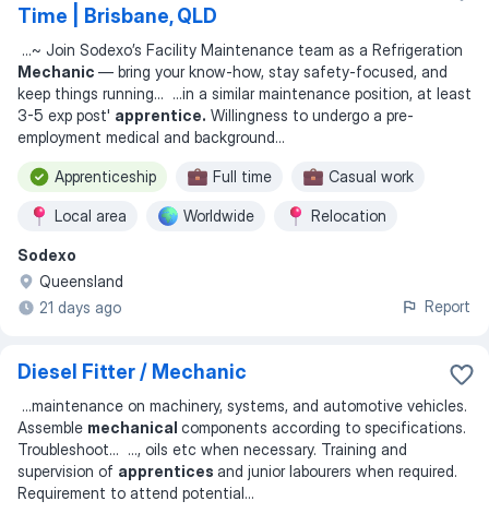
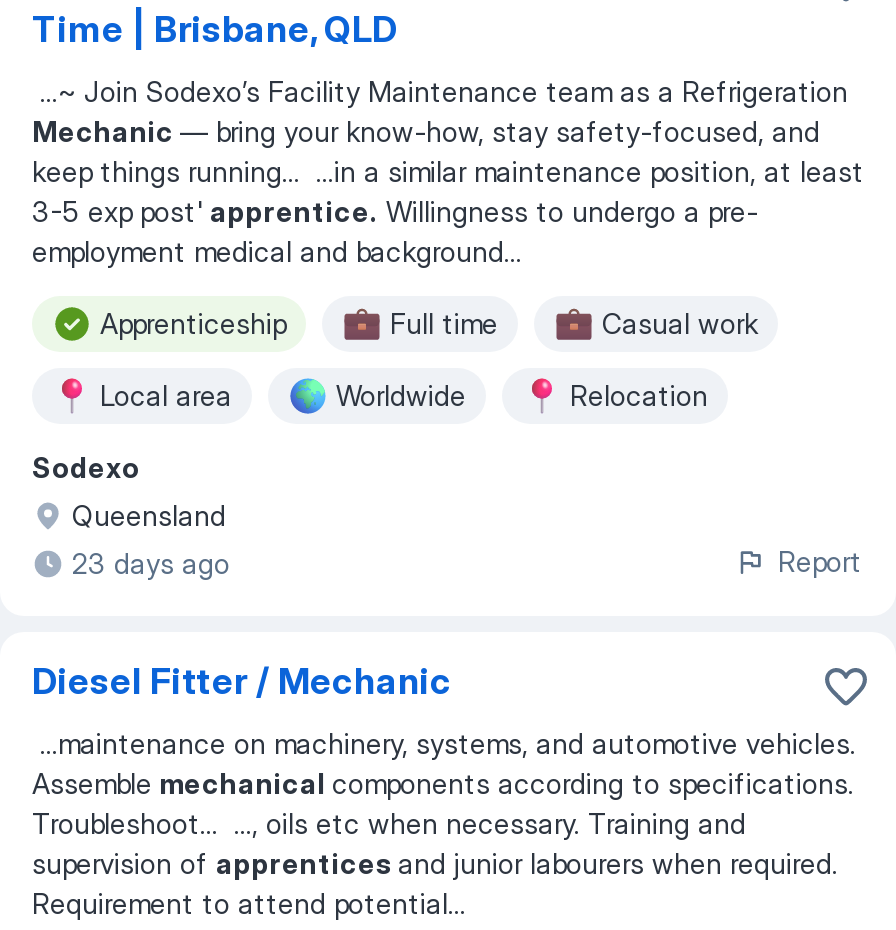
- 21 days ago
+ 23 days ago
